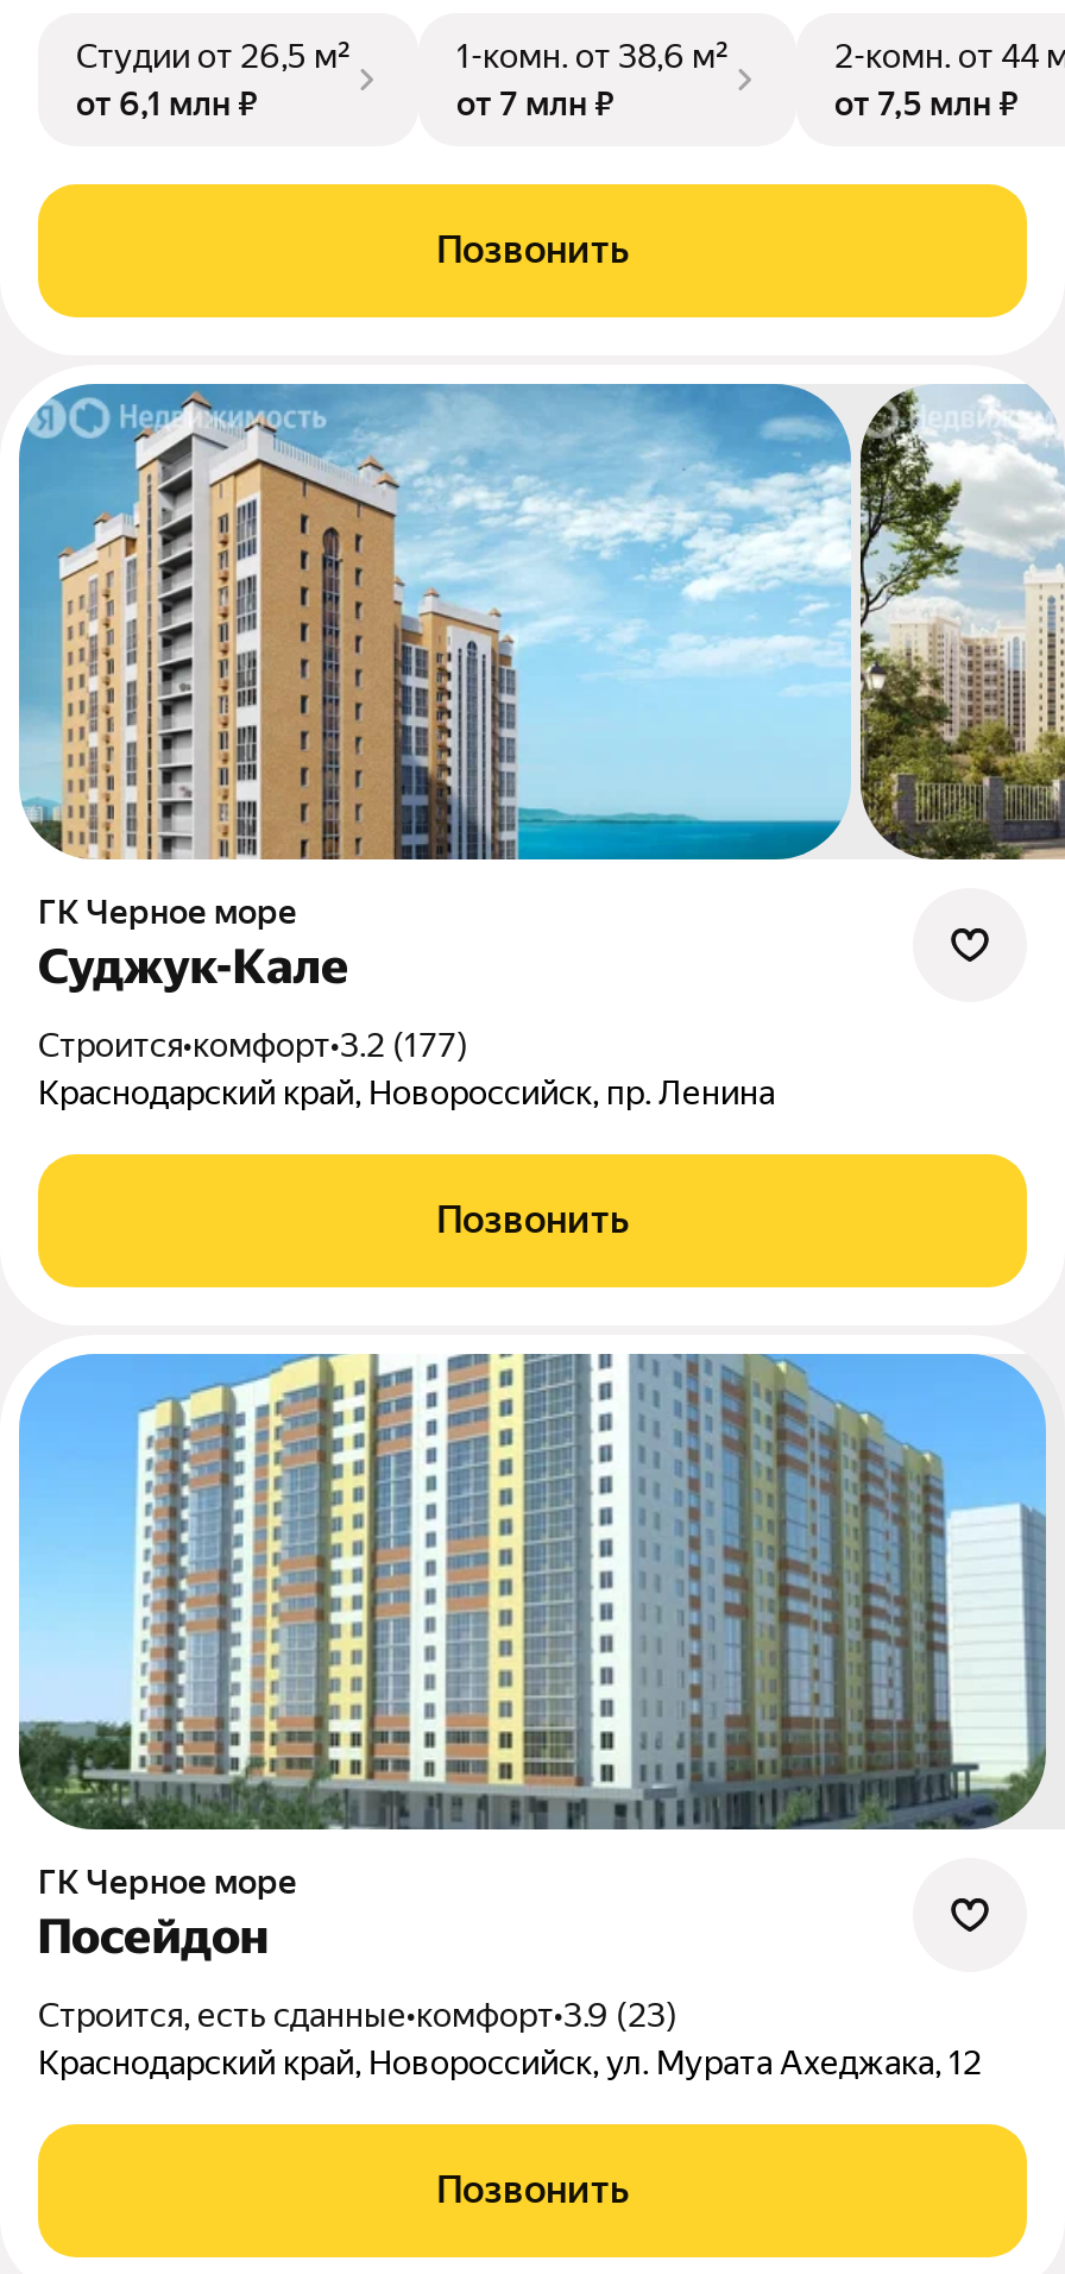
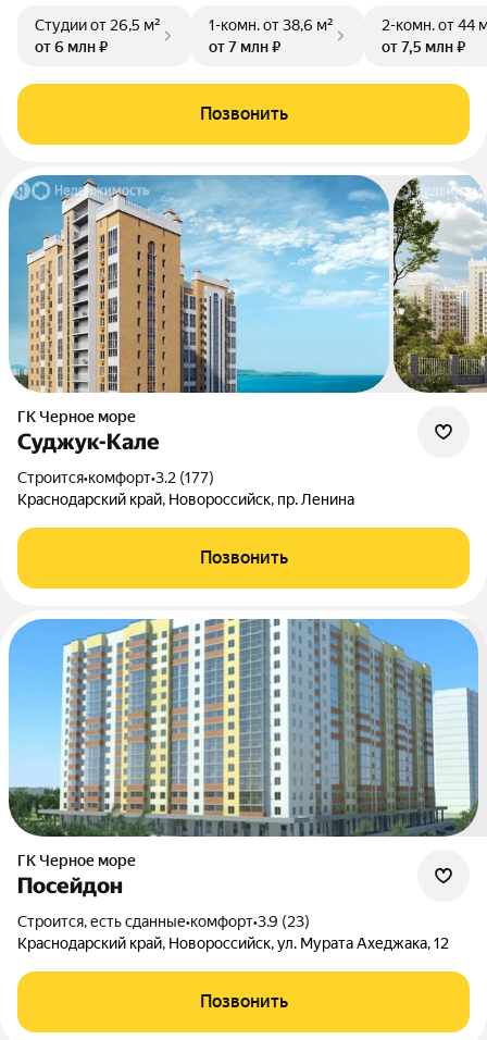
- от 6,1 млн ₽
+ от 6 млн ₽
